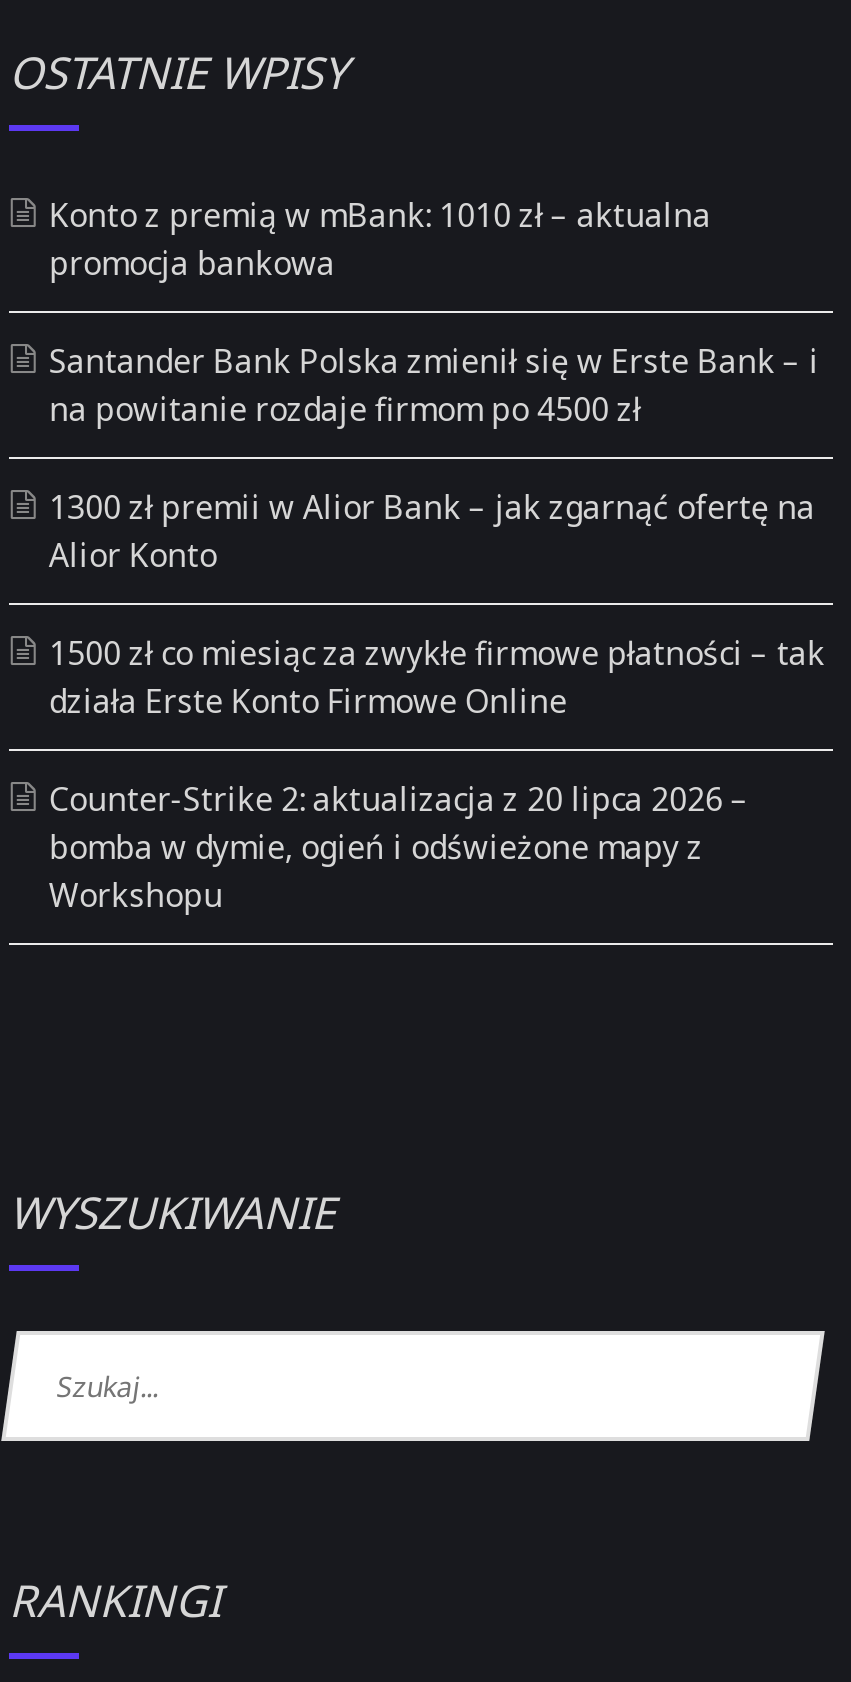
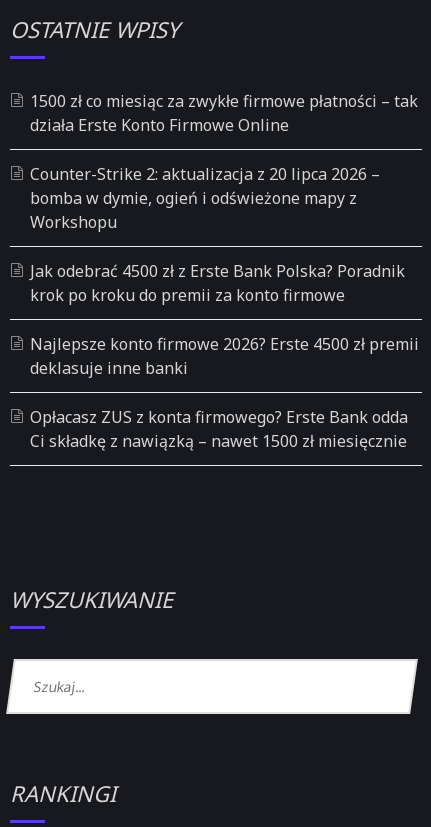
- Konto z premią w mBank: 1010 zł – aktualna
- promocja bankowa
- Santander Bank Polska zmienił się w Erste Bank – i
- na powitanie rozdaje firmom po 4500 zł
- 1300 zł premii w Alior Bank – jak zgarnąć ofertę na
- Alior Konto

moved up: 1500 zł co miesiąc za zwykłe firmowe płatności – tak | działa Erste Konto Firmowe Online | Counter-Strike 2: aktualizacja z 20 lipca 2026 – | bomba w dymie, ogień i odświeżone mapy z | Workshopu

+ Jak odebrać 4500 zł z Erste Bank Polska? Poradnik
+ krok po kroku do premii za konto firmowe
+ Najlepsze konto firmowe 2026? Erste 4500 zł premii
+ deklasuje inne banki
+ Opłacasz ZUS z konta firmowego? Erste Bank odda
+ Ci składkę z nawiązką – nawet 1500 zł miesięcznie
